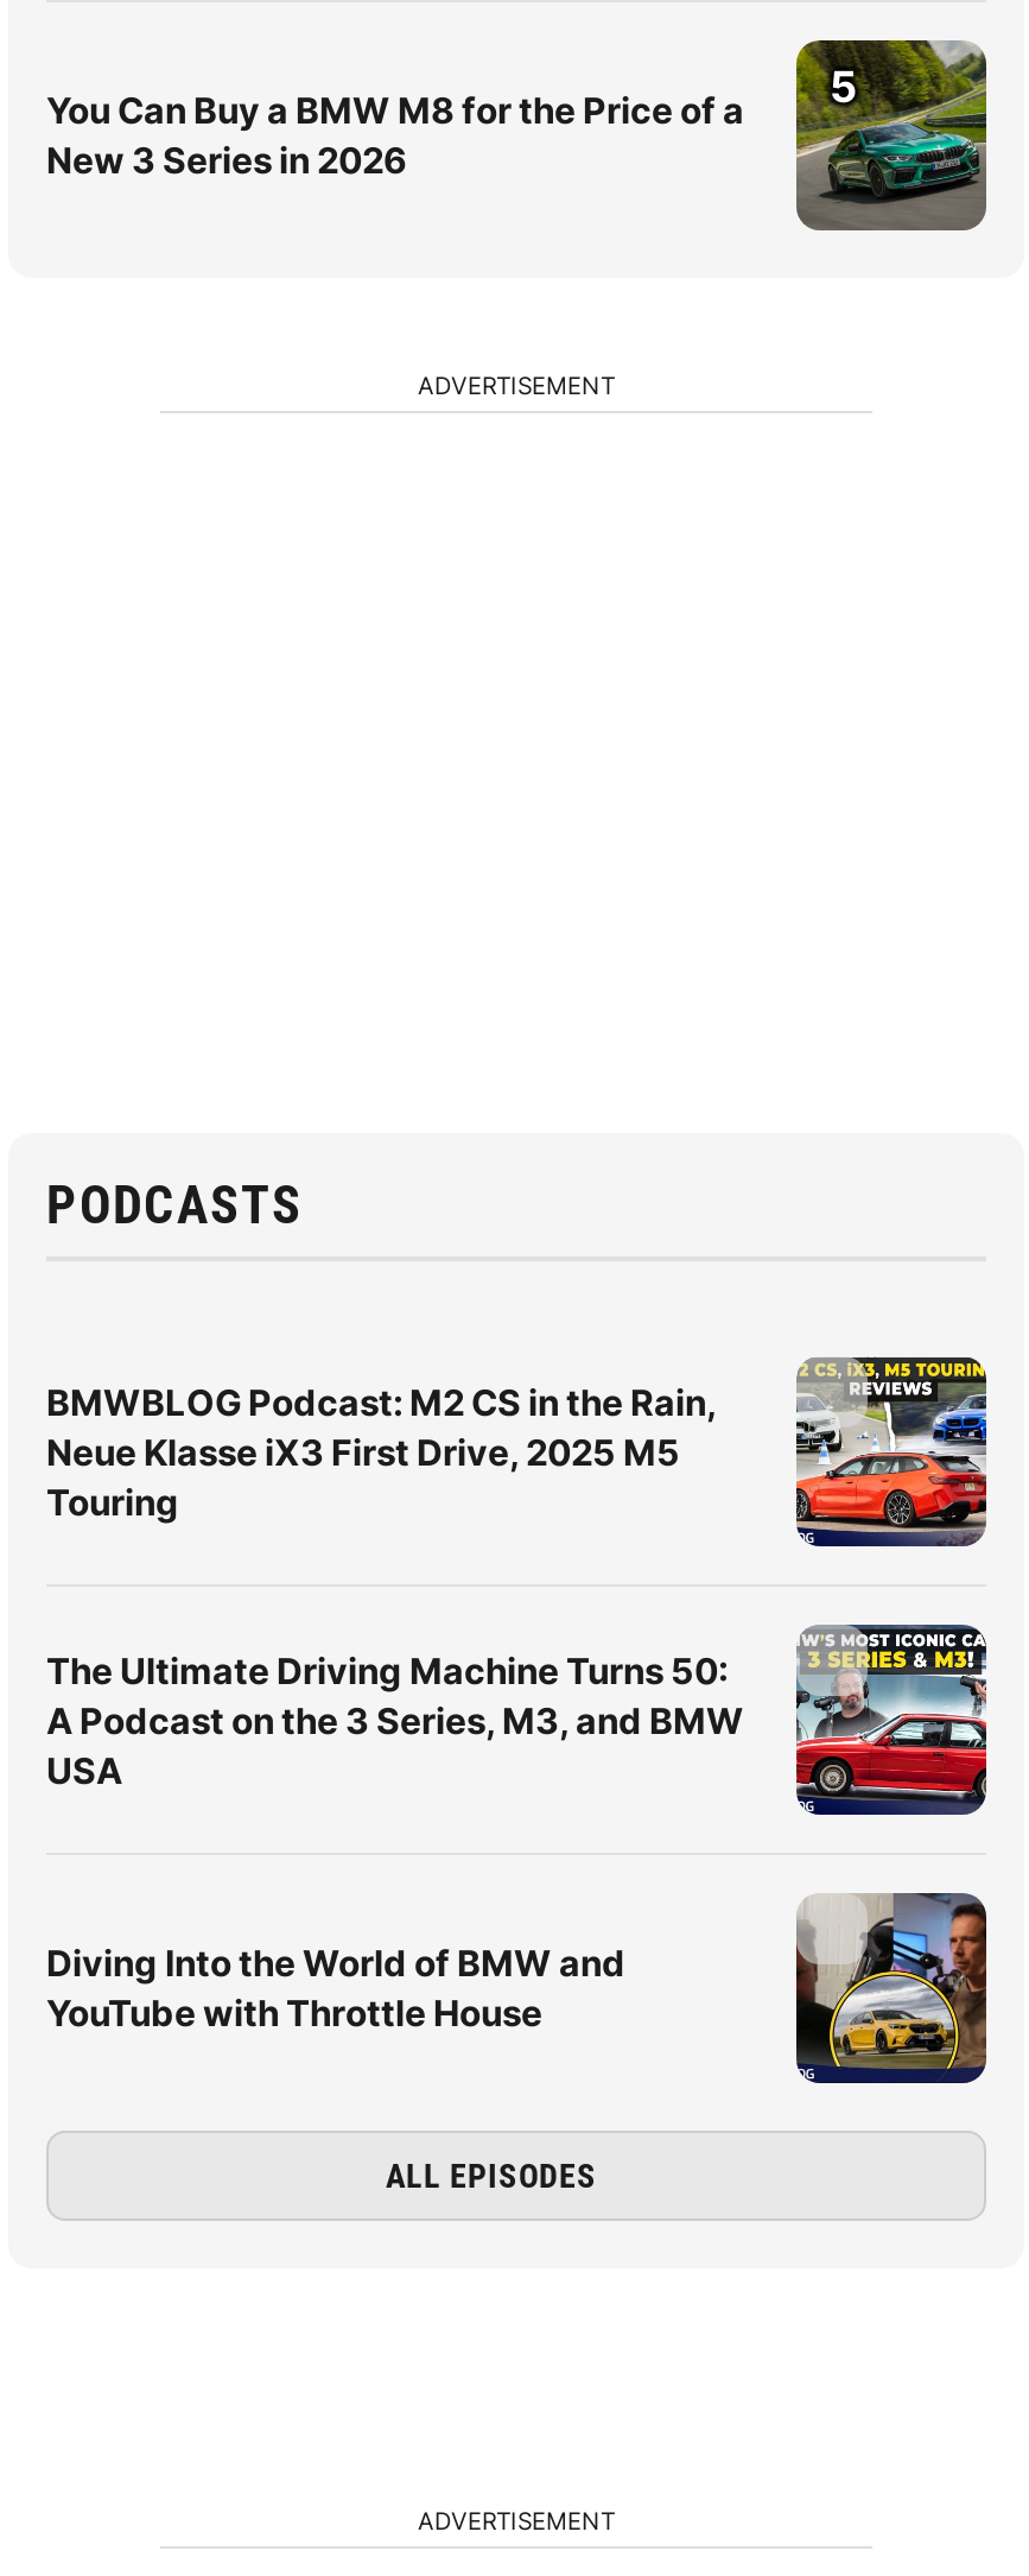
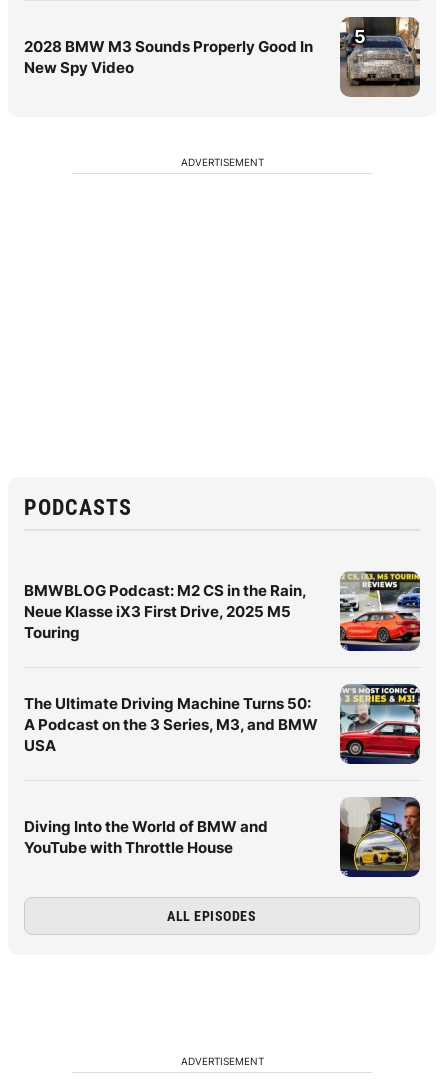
- [image]
- You Can Buy a BMW M8 for the Price of a
- New 3 Series in 2026
+ [image]
+ 2028 BMW M3 Sounds Properly Good In
+ New Spy Video
